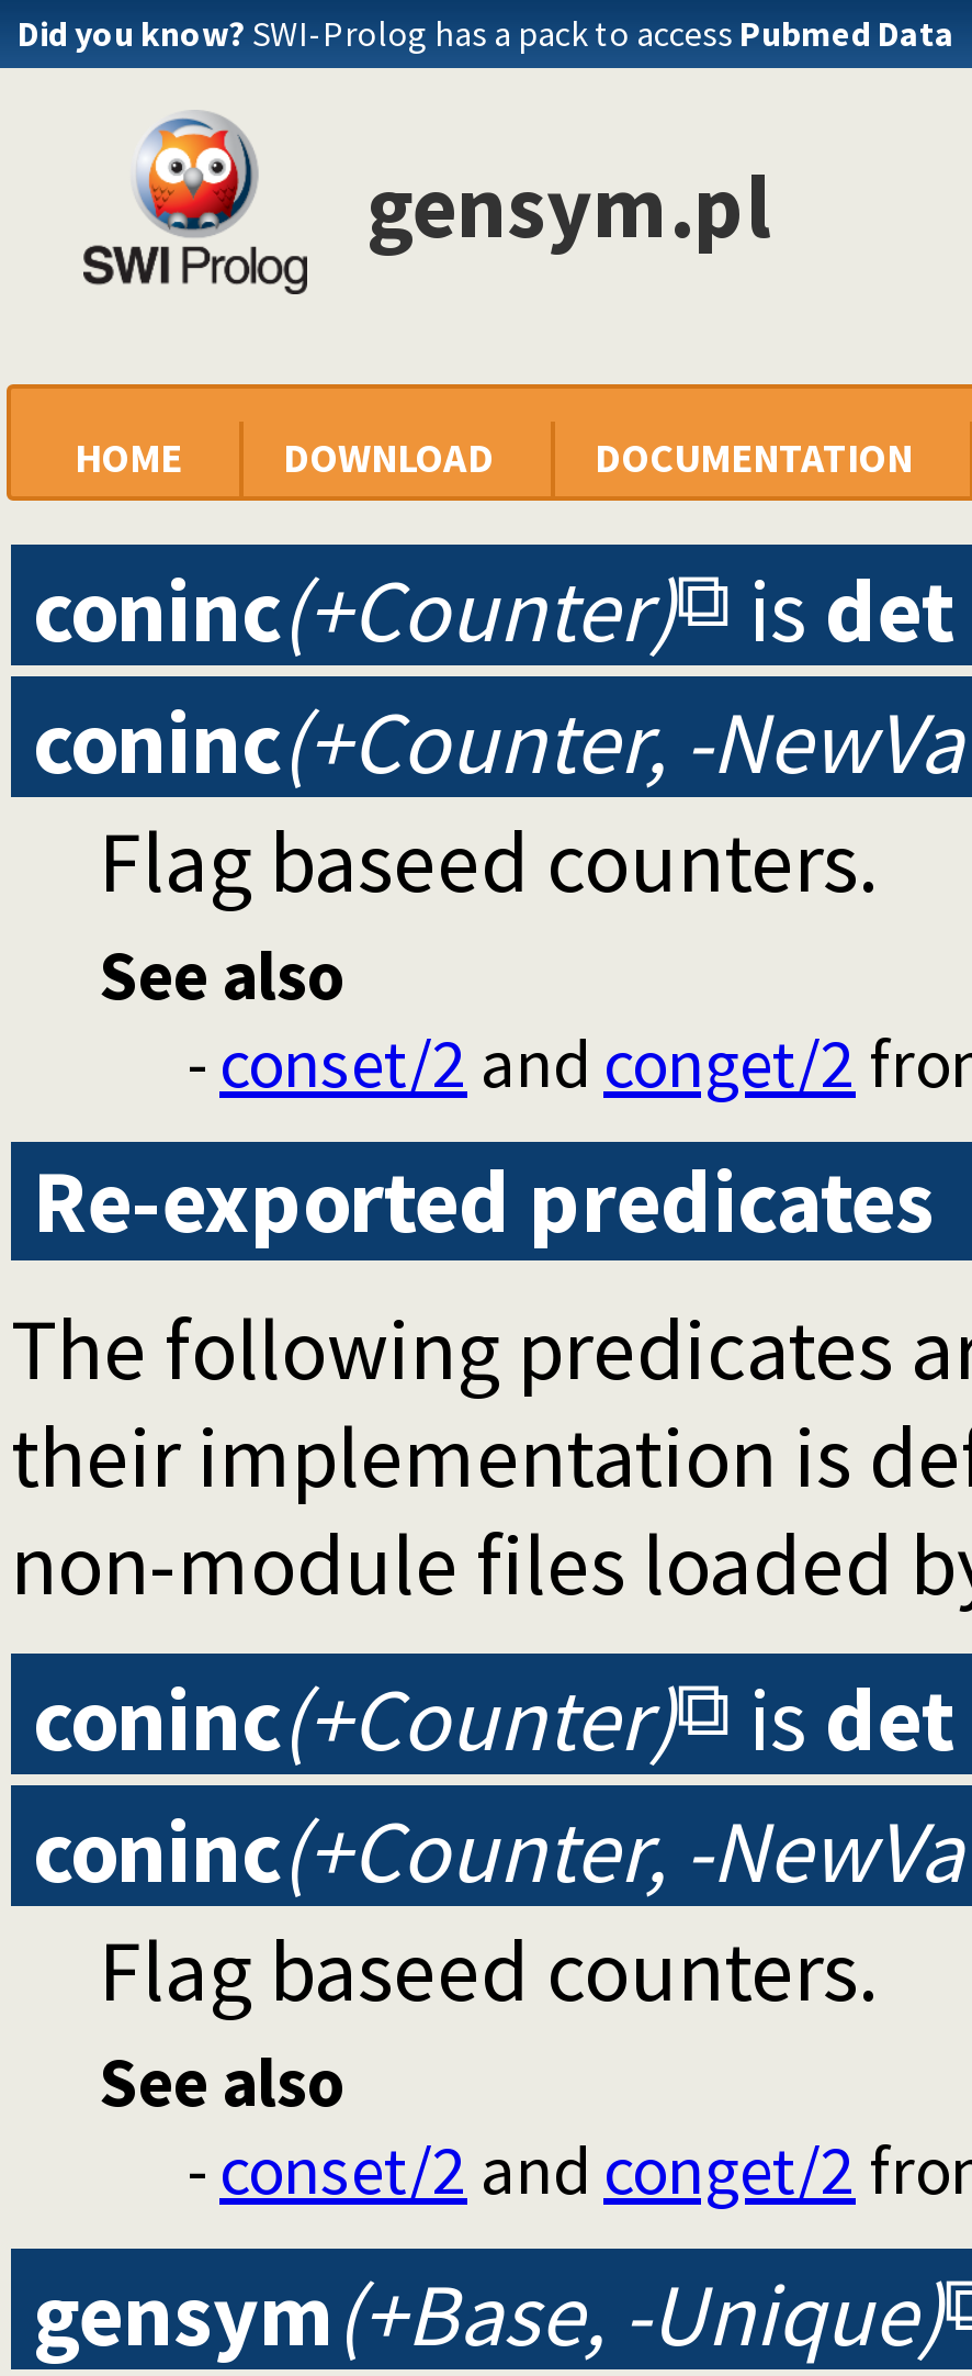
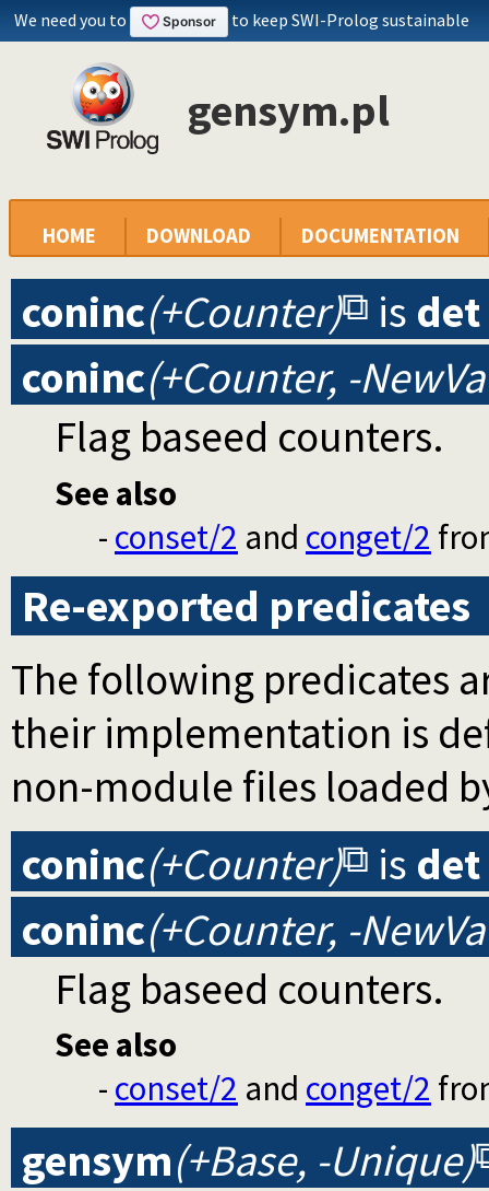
- Did you know? SWI-Prolog has a pack to access Pubmed Data
+ We need you to
+ to keep SWI-Prolog sustainable
